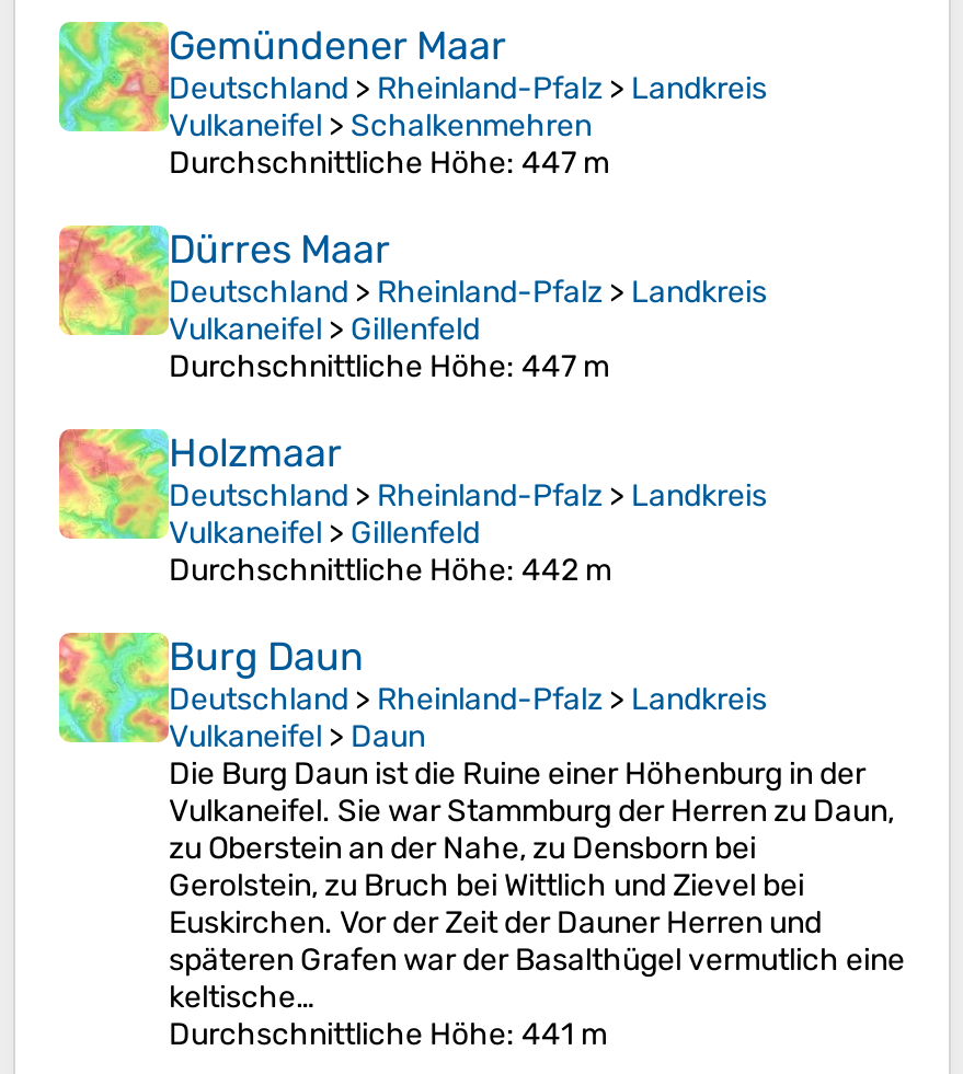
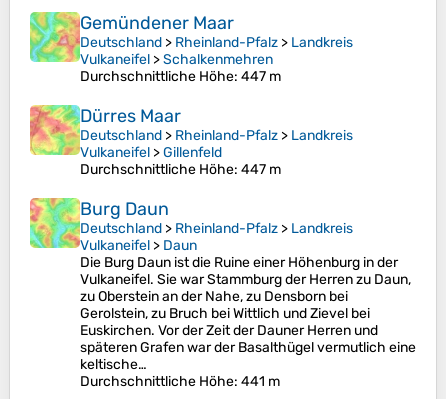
- [image]
- Holzmaar
- Deutschland > Rheinland-Pfalz > Landkreis
- Vulkaneifel > Gillenfeld
- Durchschnittliche Höhe: 442 m
